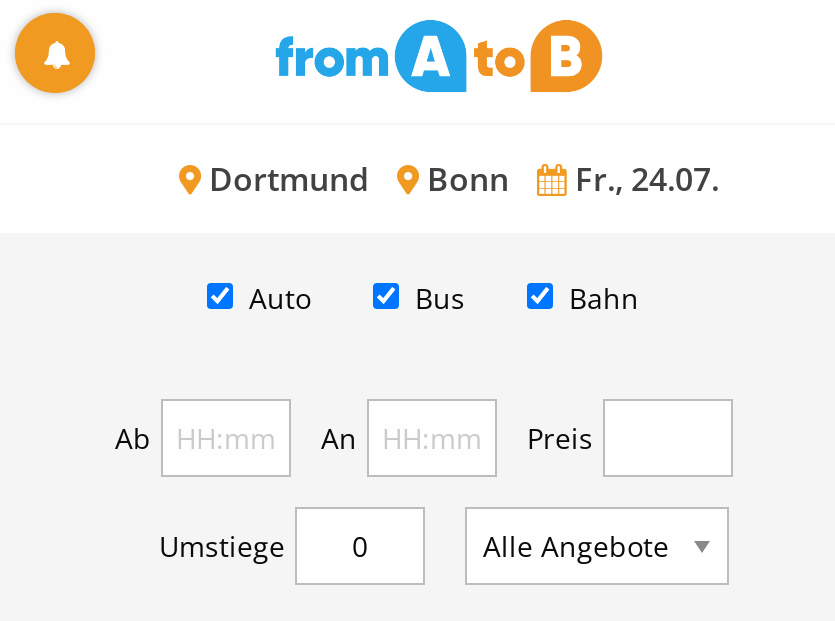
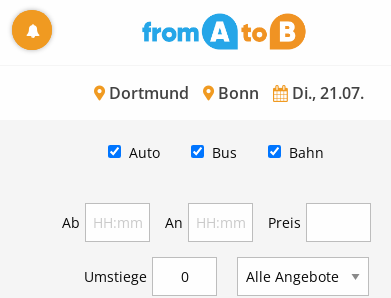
- Dortmund Bonn Fr., 24.07.
+ Dortmund Bonn Di., 21.07.
